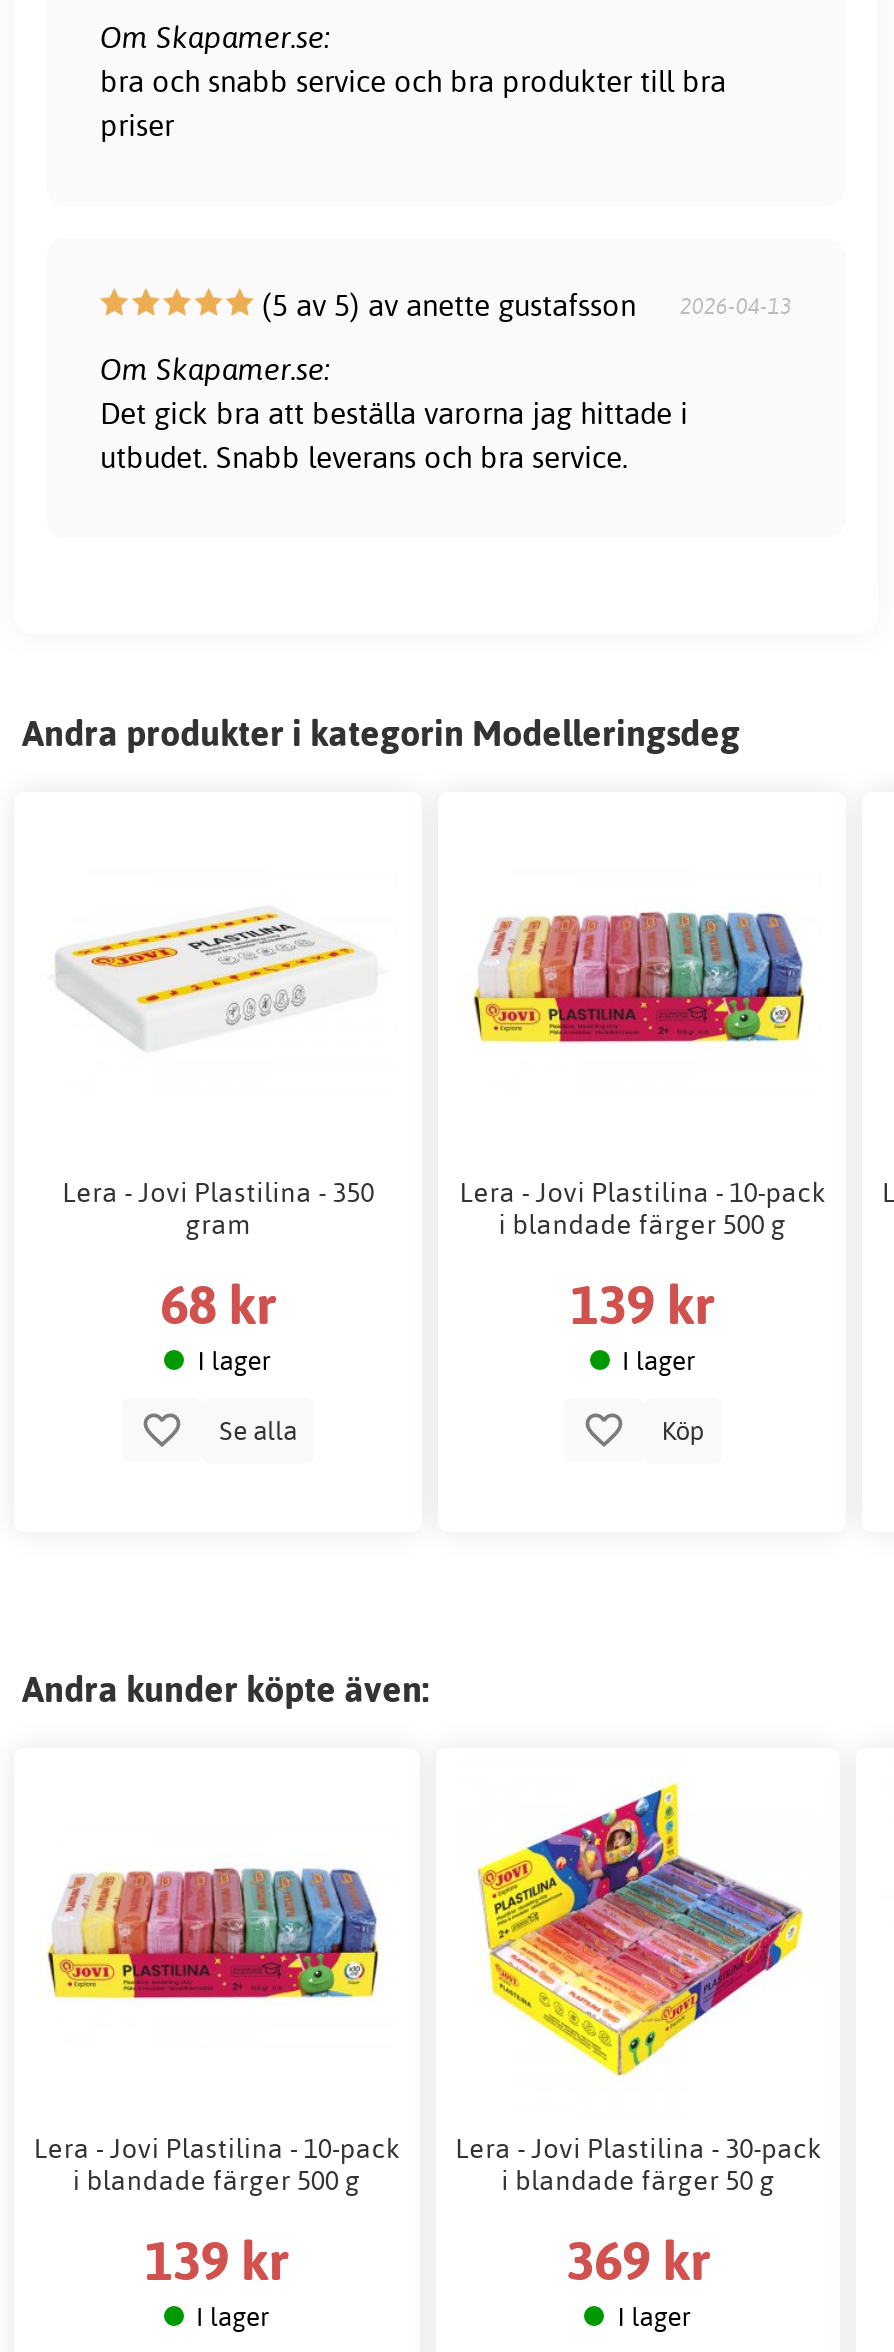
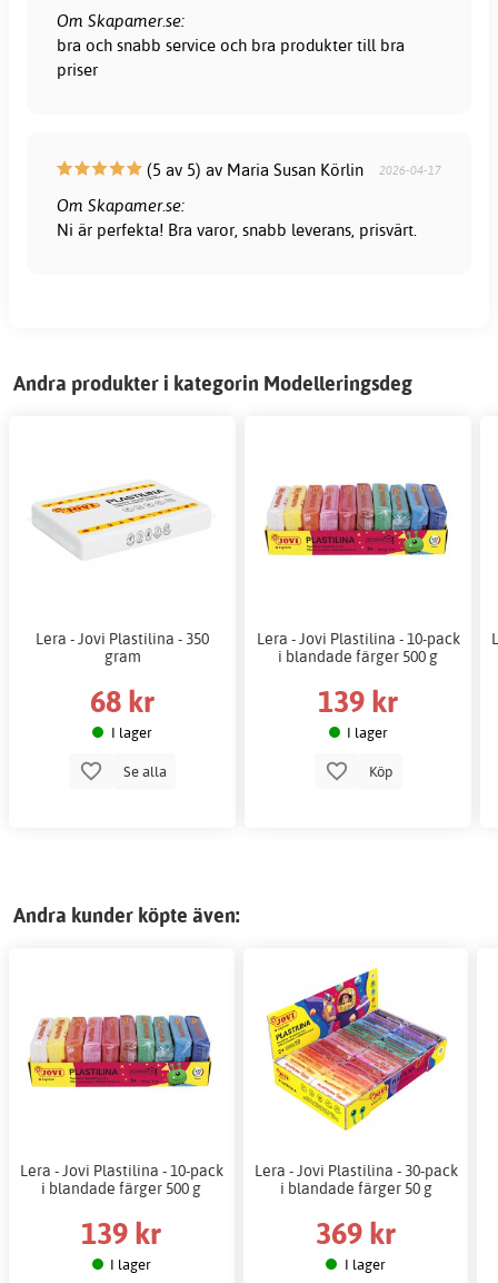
- (5 av 5) av anette gustafsson
- 2026-04-13
+ (5 av 5) av Maria Susan Körlin
+ 2026-04-17

- Det gick bra att beställa varorna jag hittade i
- utbudet. Snabb leverans och bra service.
+ Ni är perfekta! Bra varor, snabb leverans, prisvärt.
